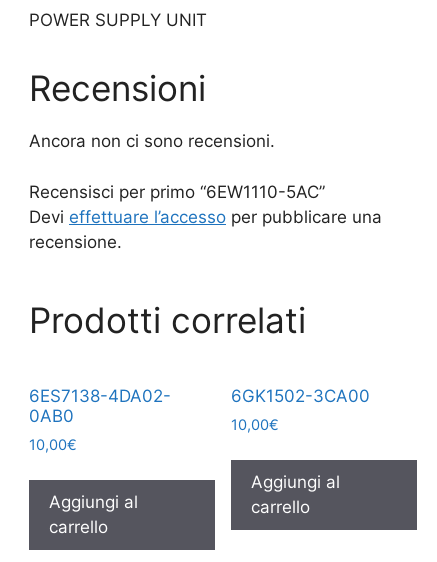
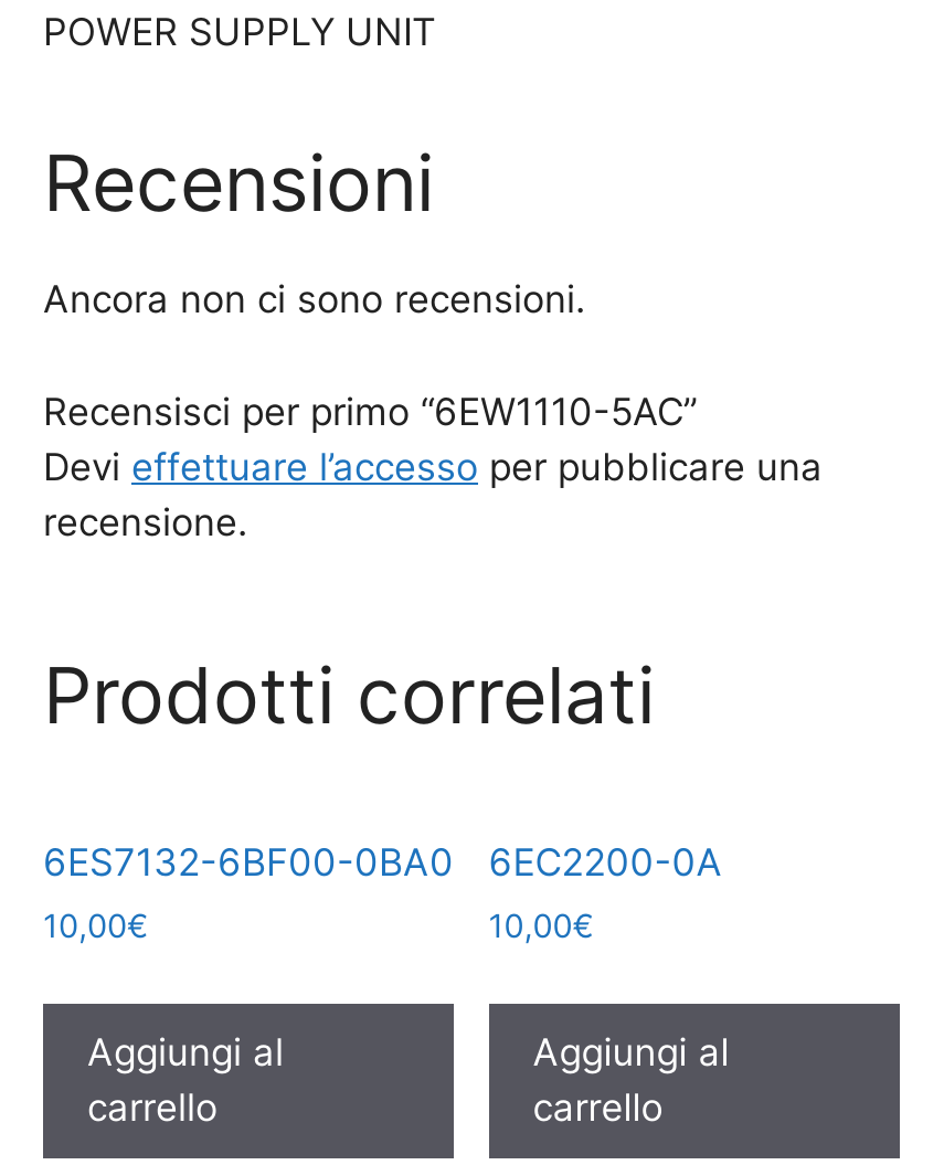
- 6ES7138-4DA02-
- 0AB0
+ 6ES7132-6BF00-0BA0

- 6GK1502-3CA00
+ 6EC2200-0A
